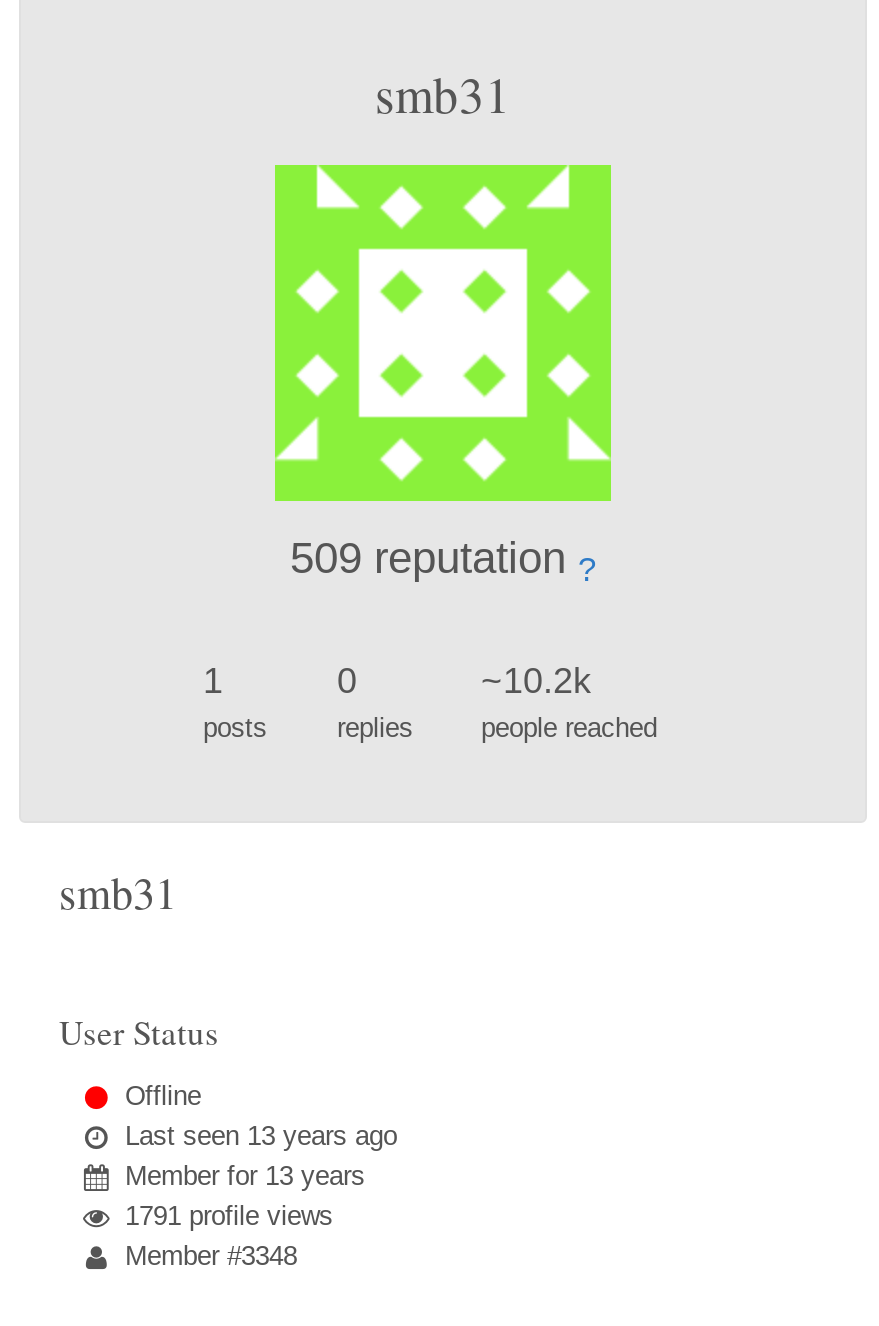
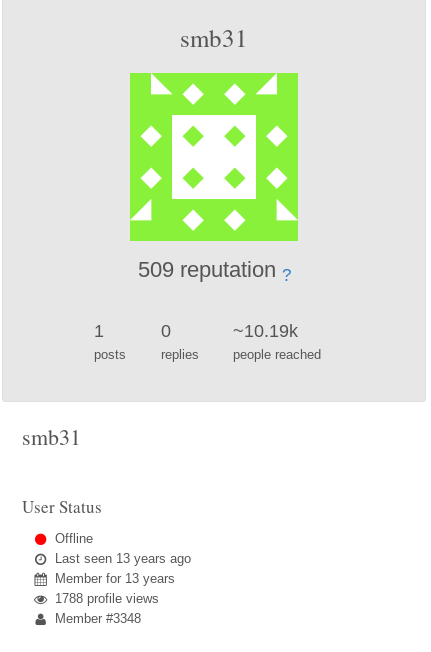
- ~10.2k
+ ~10.19k

- 1791 profile views
+ 1788 profile views
